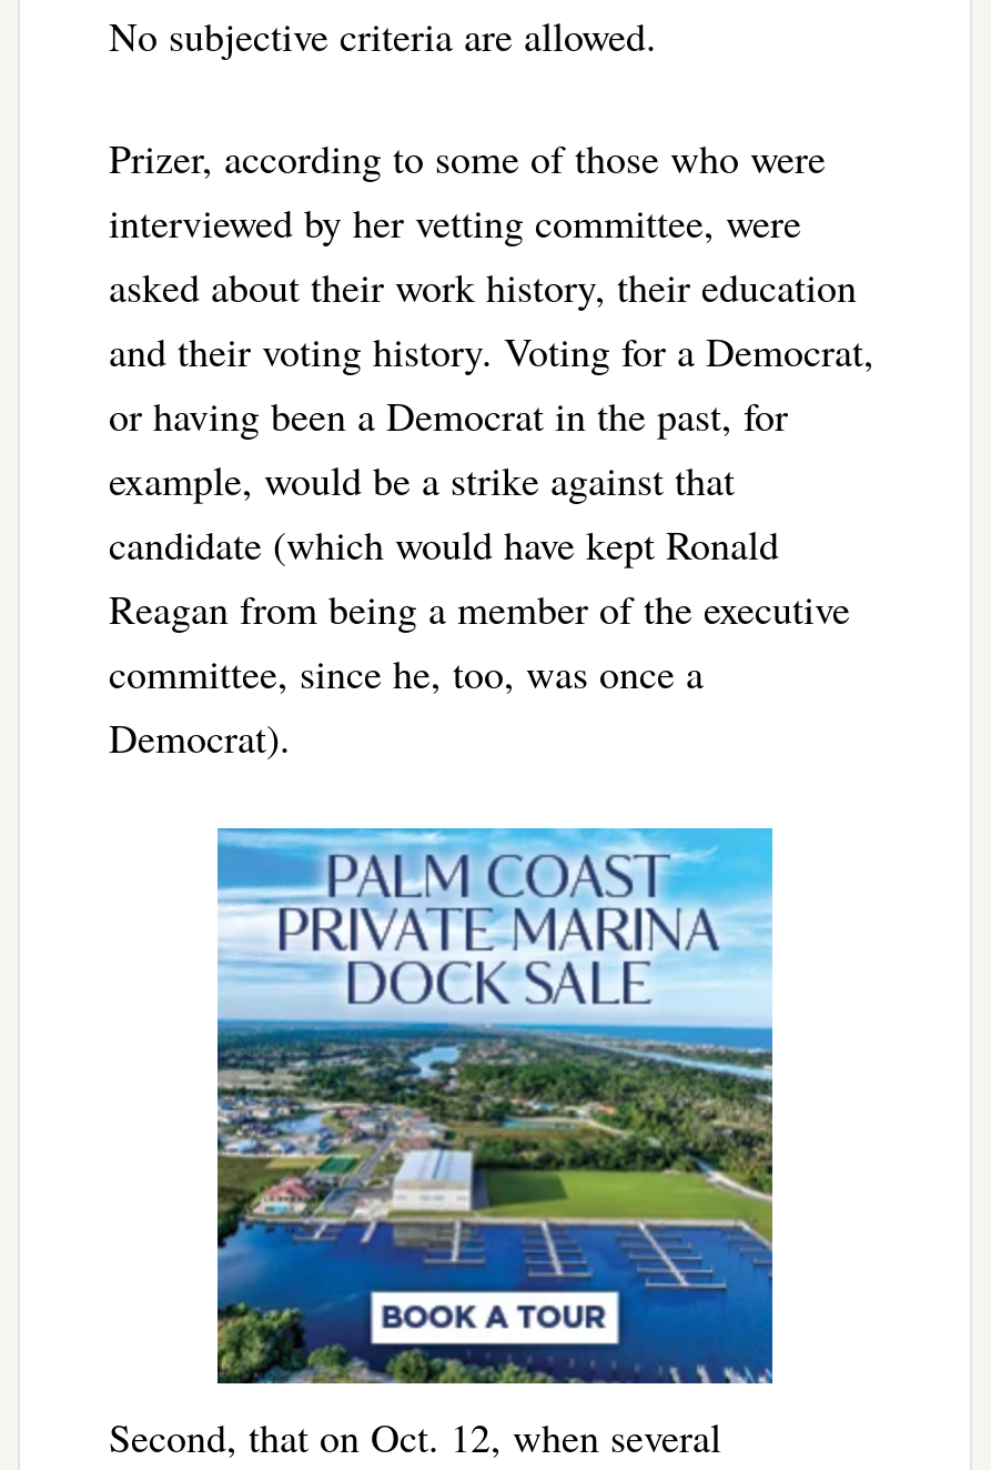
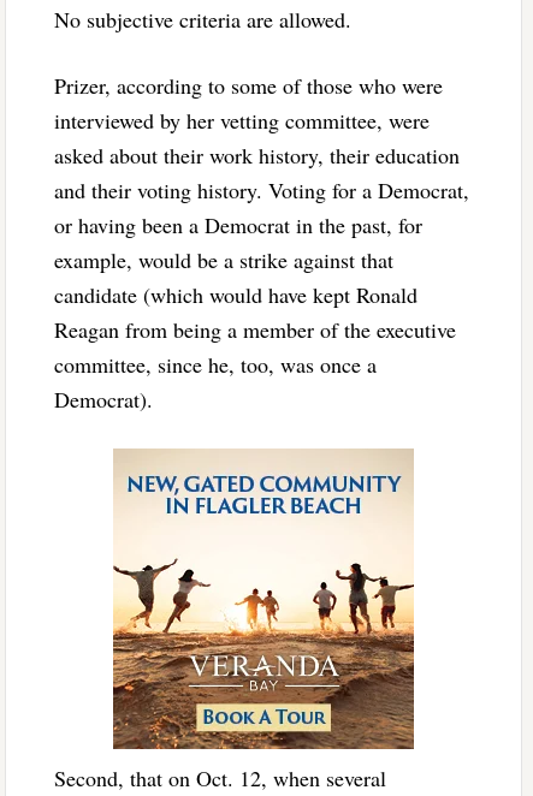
- [image]
+ [image]
